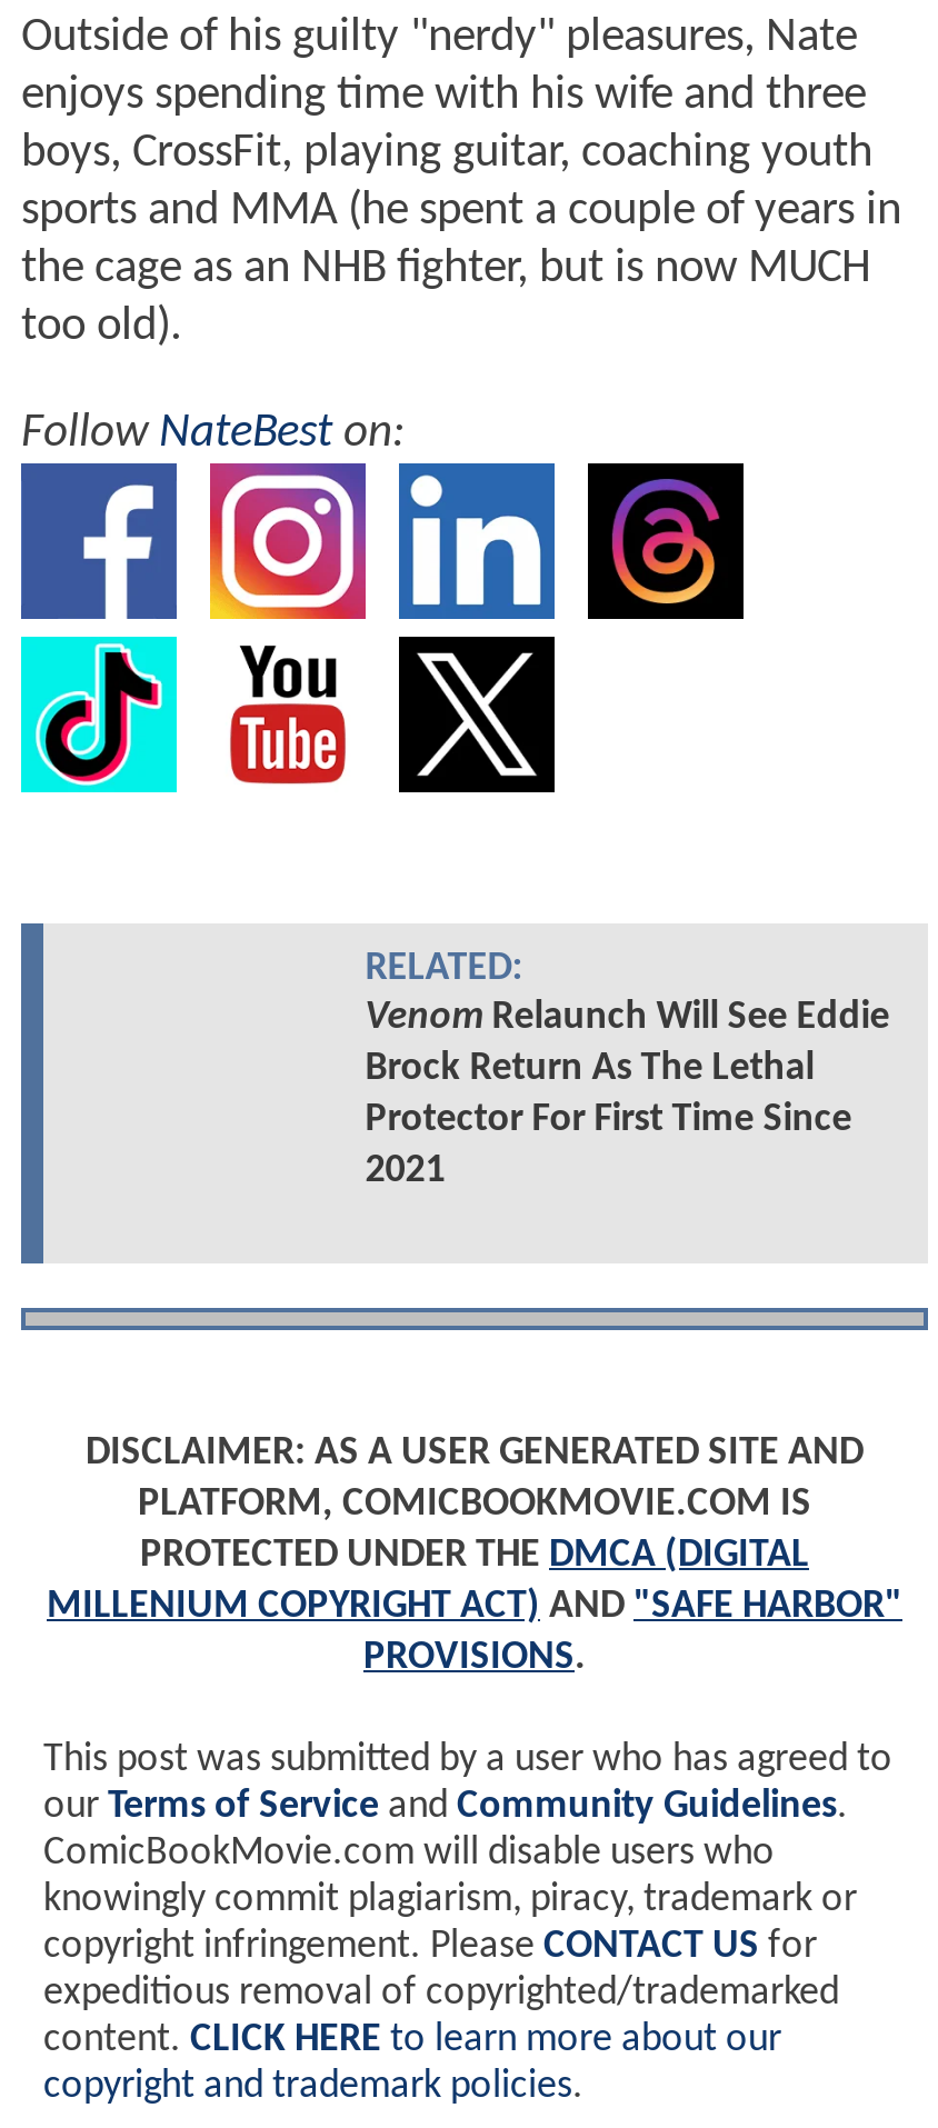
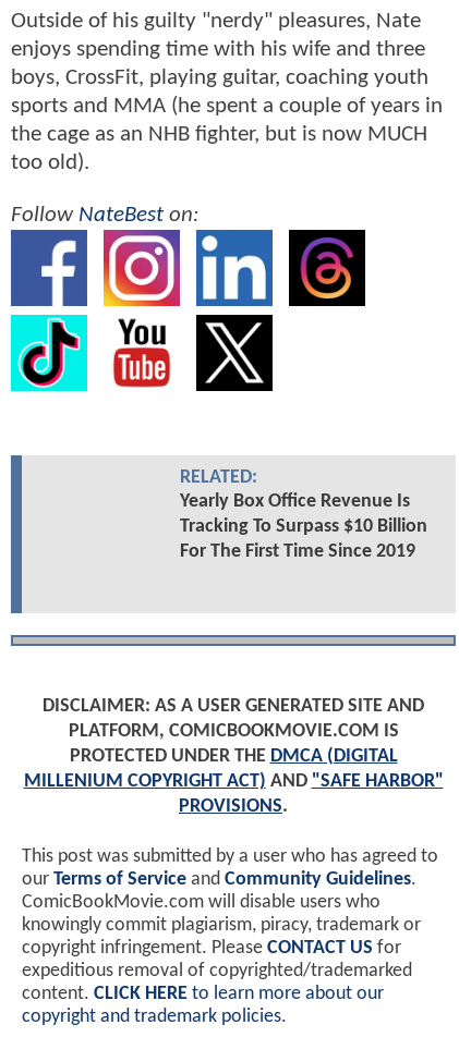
- Venom Relaunch Will See Eddie
- Brock Return As The Lethal
- Protector For First Time Since
- 2021
+ Yearly Box Office Revenue Is
+ Tracking To Surpass $10 Billion
+ For The First Time Since 2019
